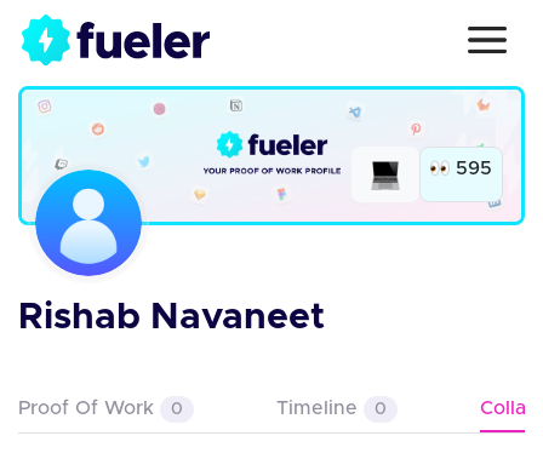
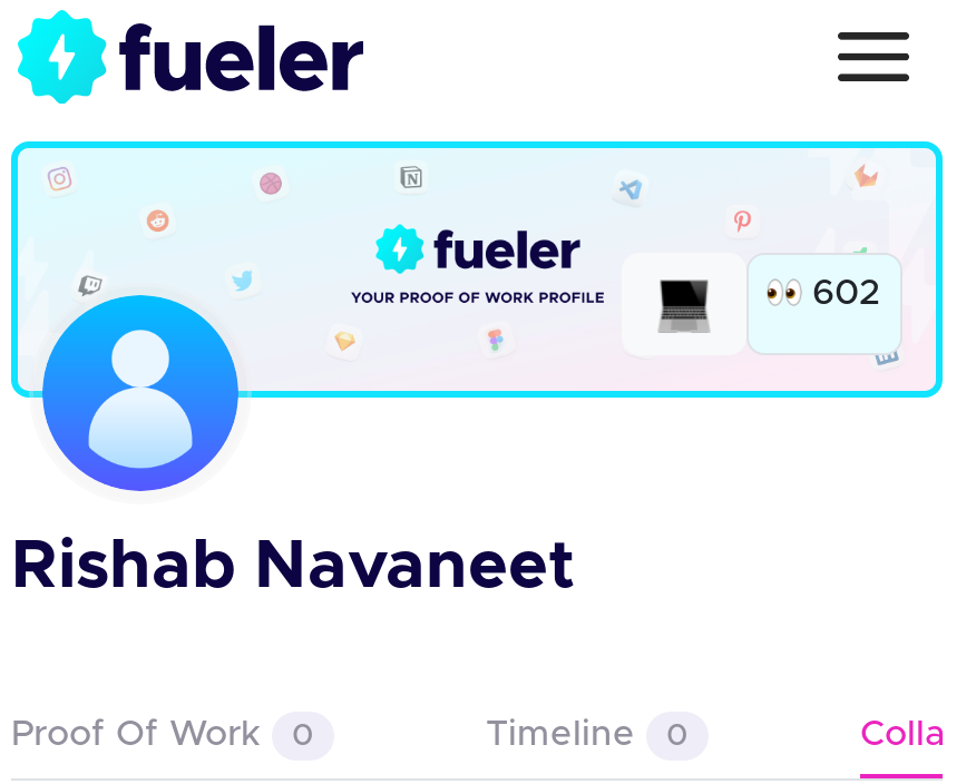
- 595
+ 602
